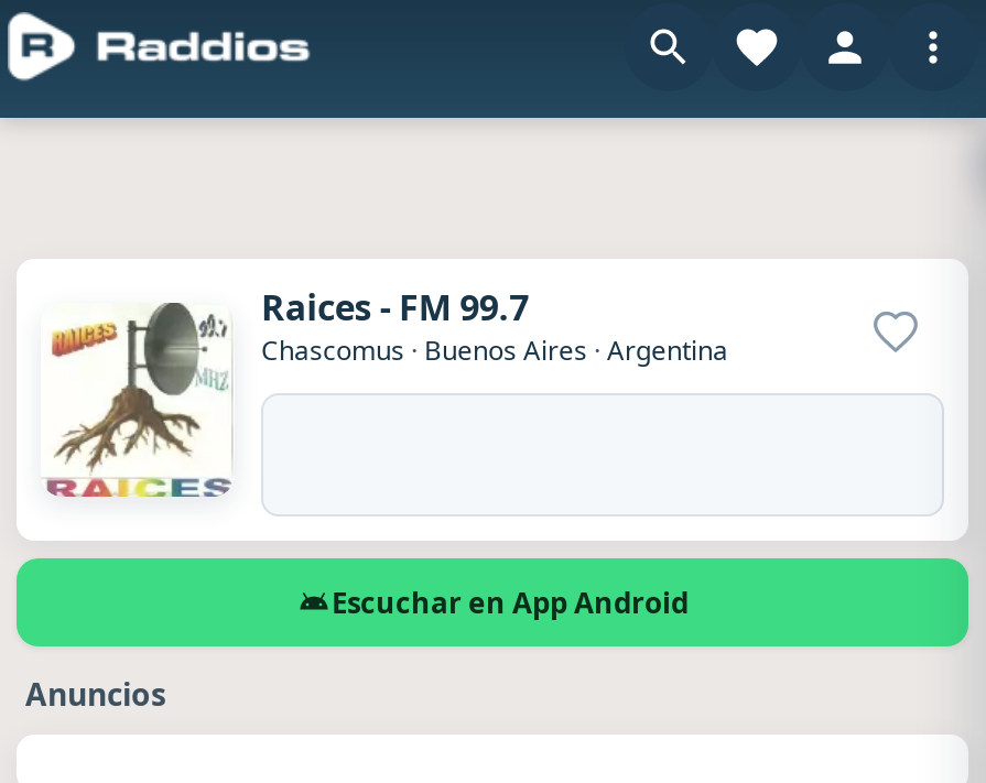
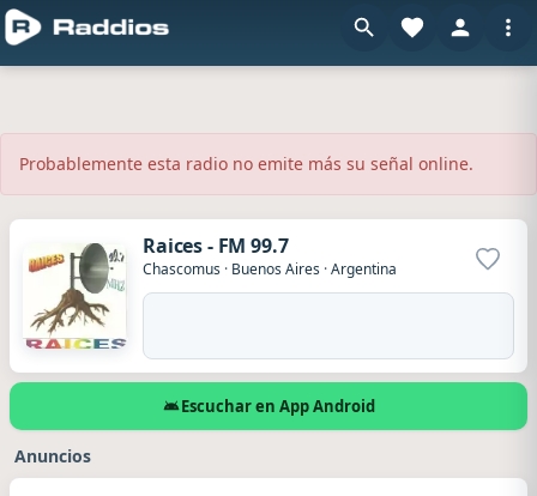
+ Probablemente esta radio no emite más su señal online.
